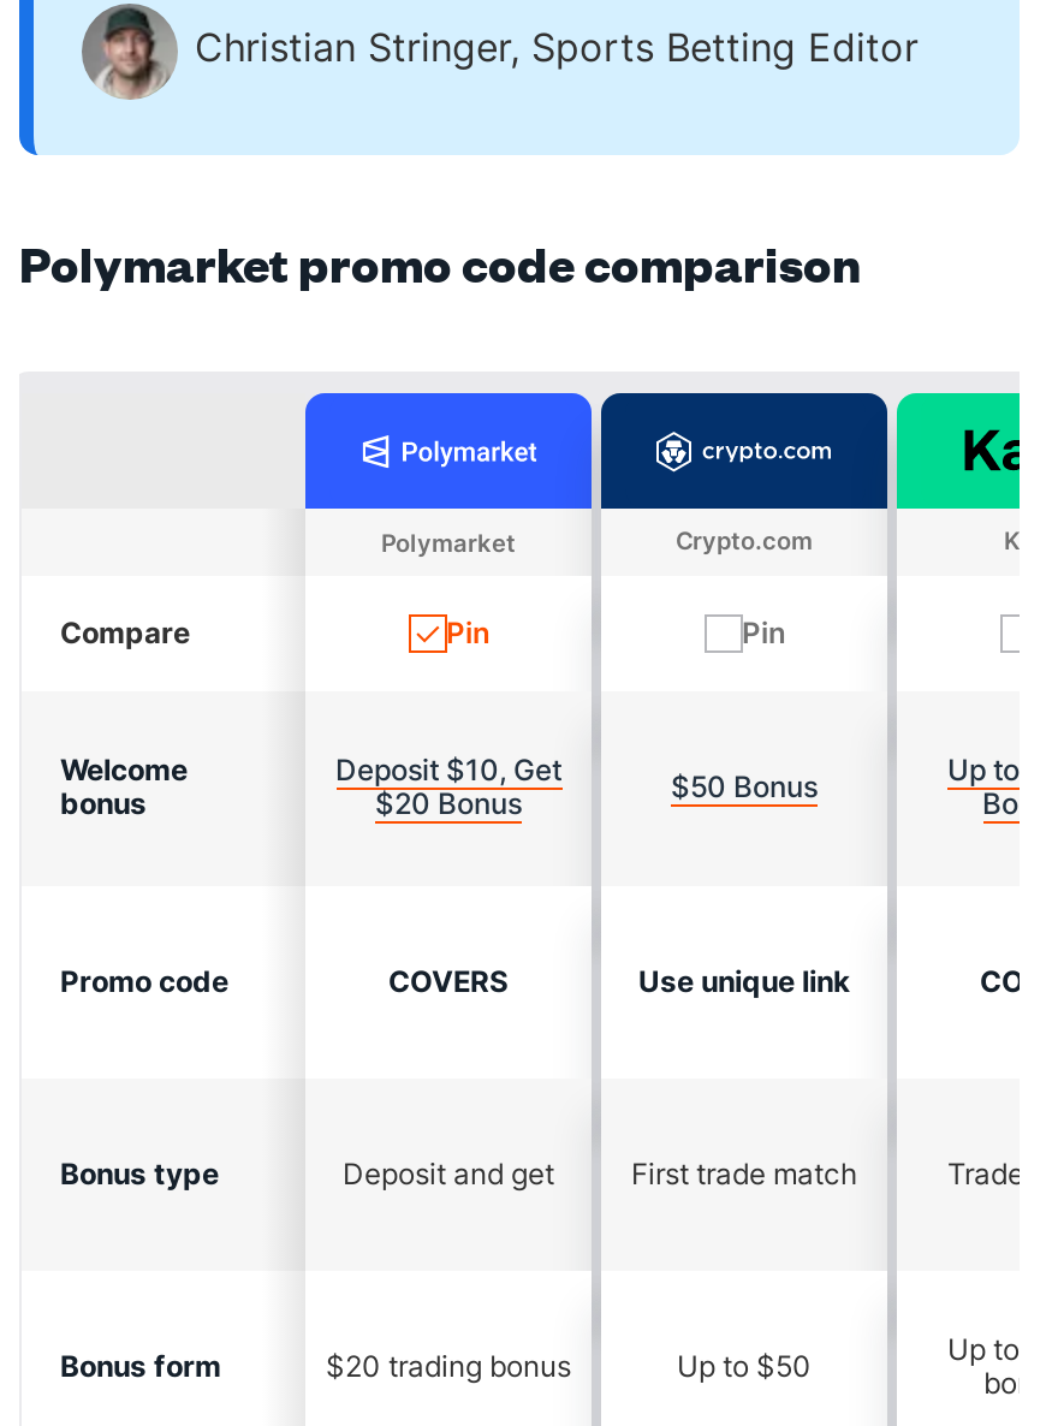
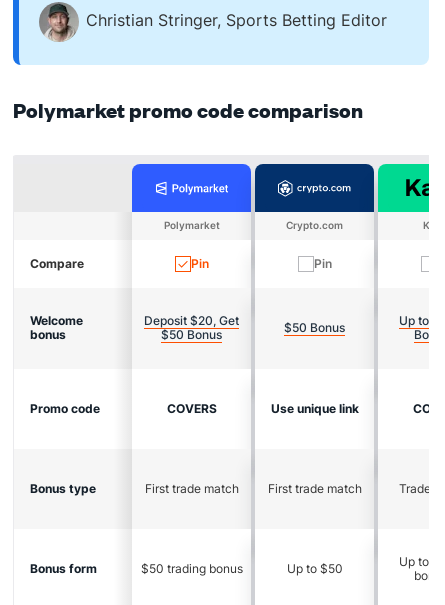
- Deposit $10, Get
+ Deposit $20, Get

- $20 Bonus
+ $50 Bonus

- Deposit and get
+ First trade match

- $20 trading bonus
+ $50 trading bonus
